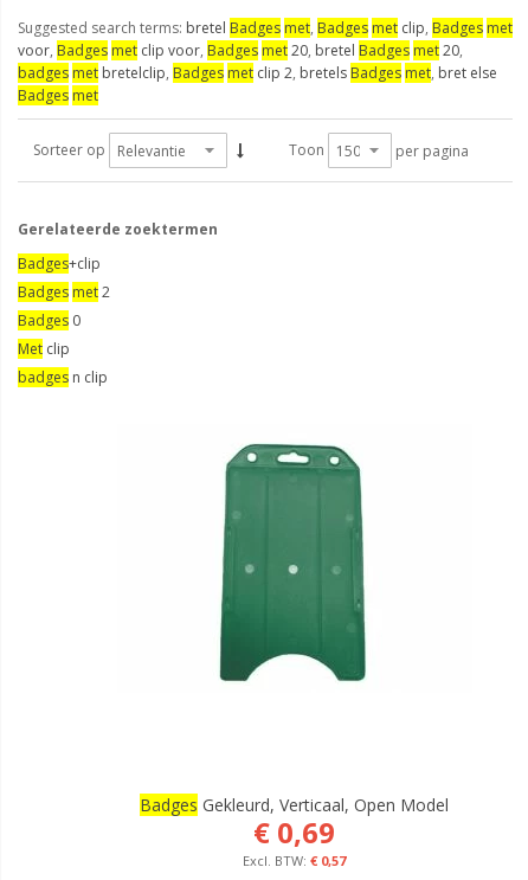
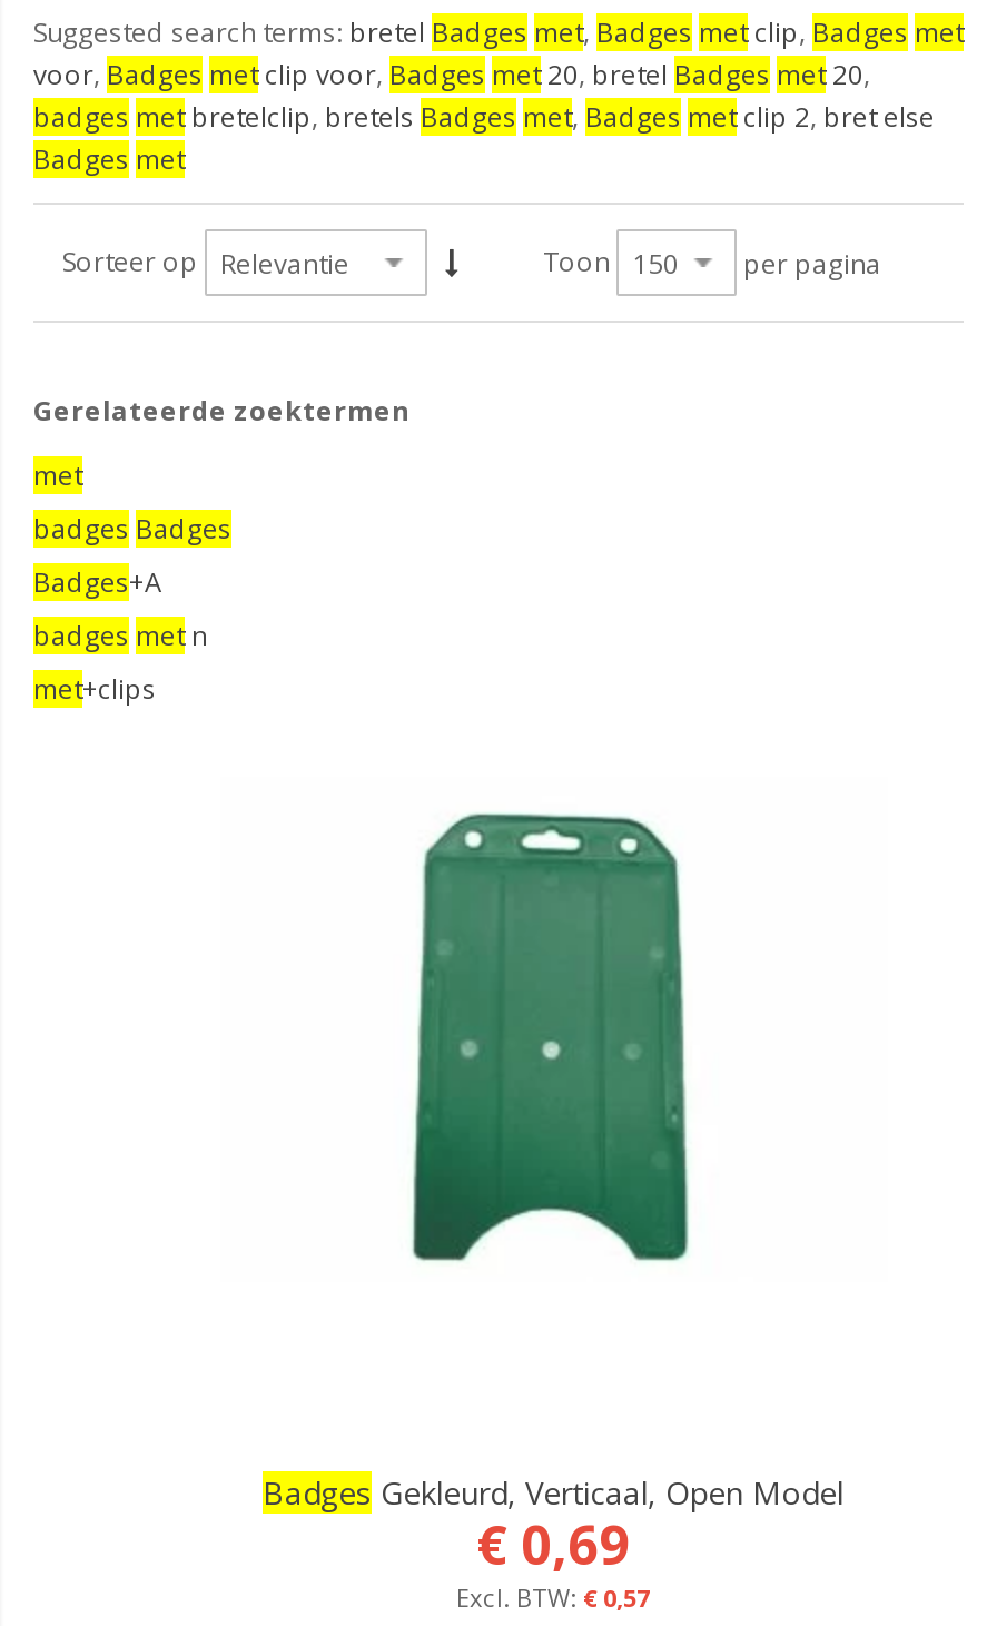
- badges met bretelclip, Badges met clip 2, bretels Badges met, bret else
+ badges met bretelclip, bretels Badges met, Badges met clip 2, bret else

- Badges+clip
- Badges met 2
- Badges 0
- Met clip
- badges n clip
+ met
+ badges Badges
+ Badges+A
+ badges met n
+ met+clips
